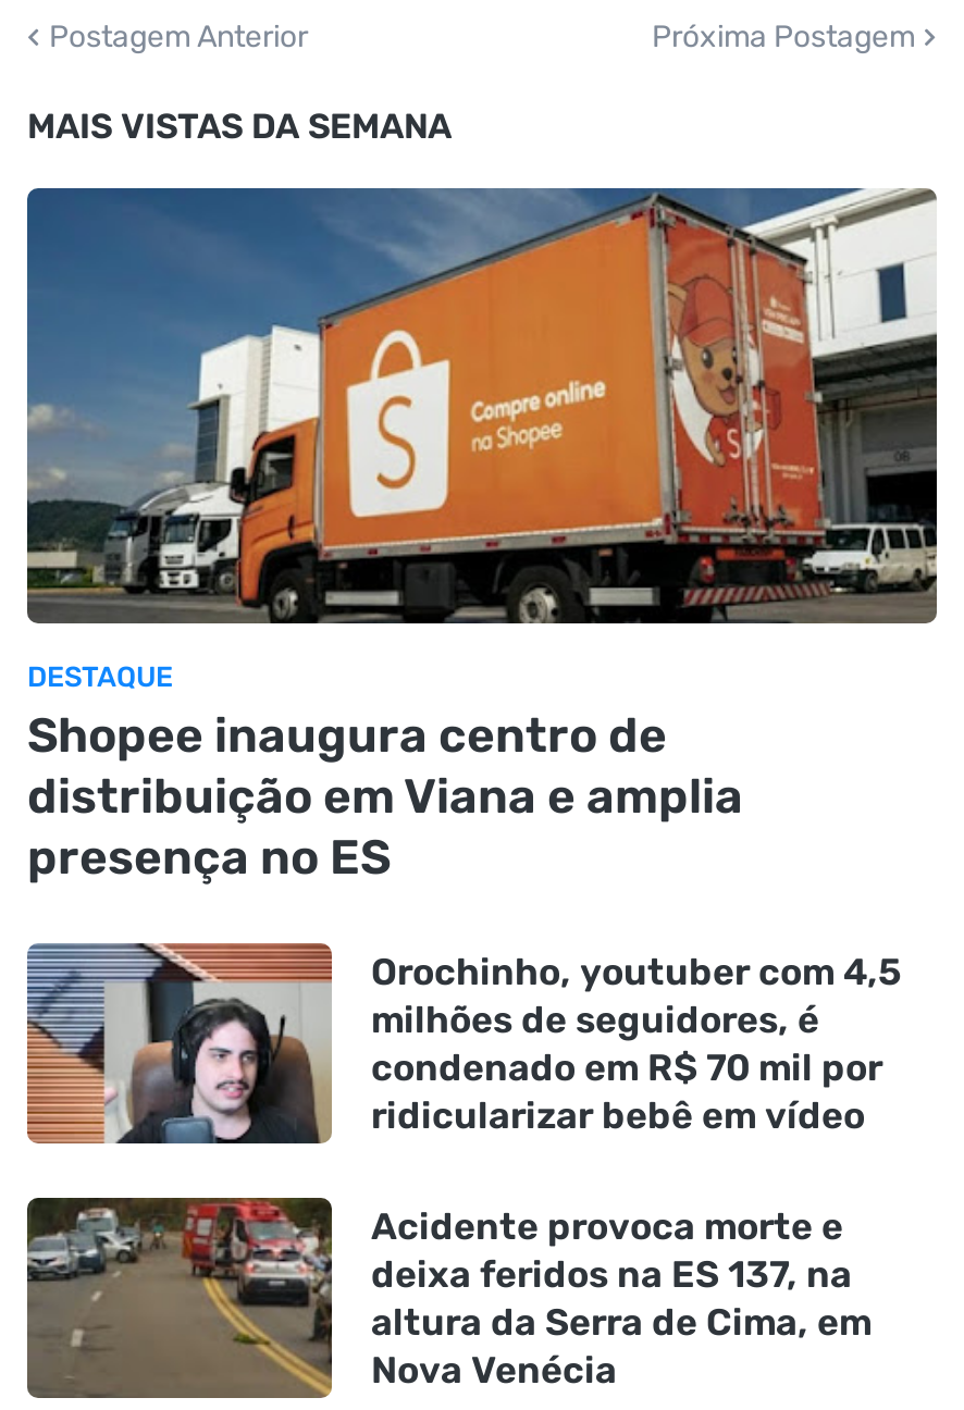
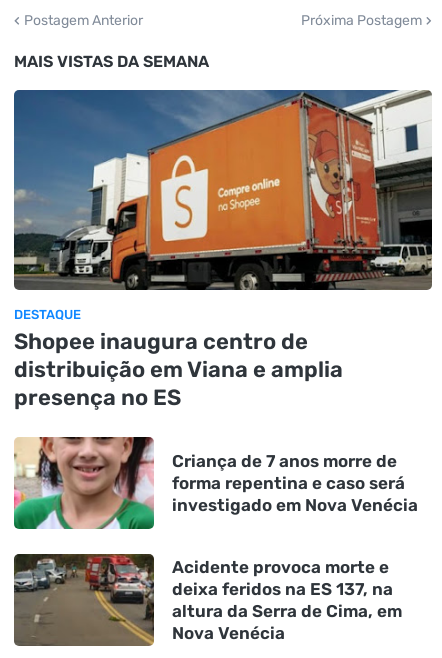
- [image]
- Orochinho, youtuber com 4,5
- milhões de seguidores, é
- condenado em R$ 70 mil por
- ridicularizar bebê em vídeo
+ [image]
+ Criança de 7 anos morre de
+ forma repentina e caso será
+ investigado em Nova Venécia
